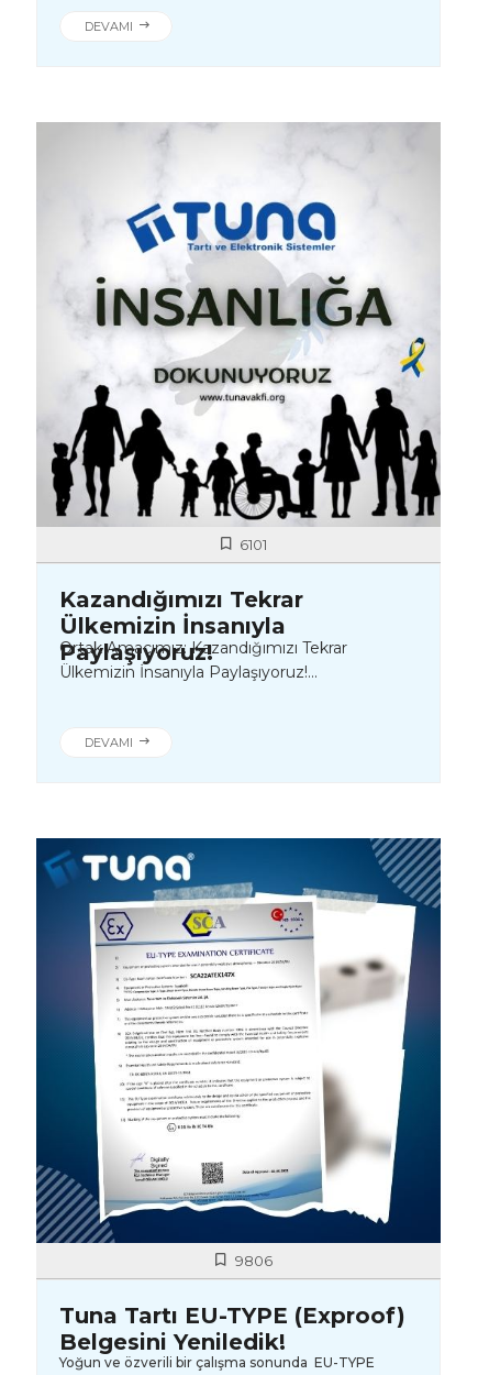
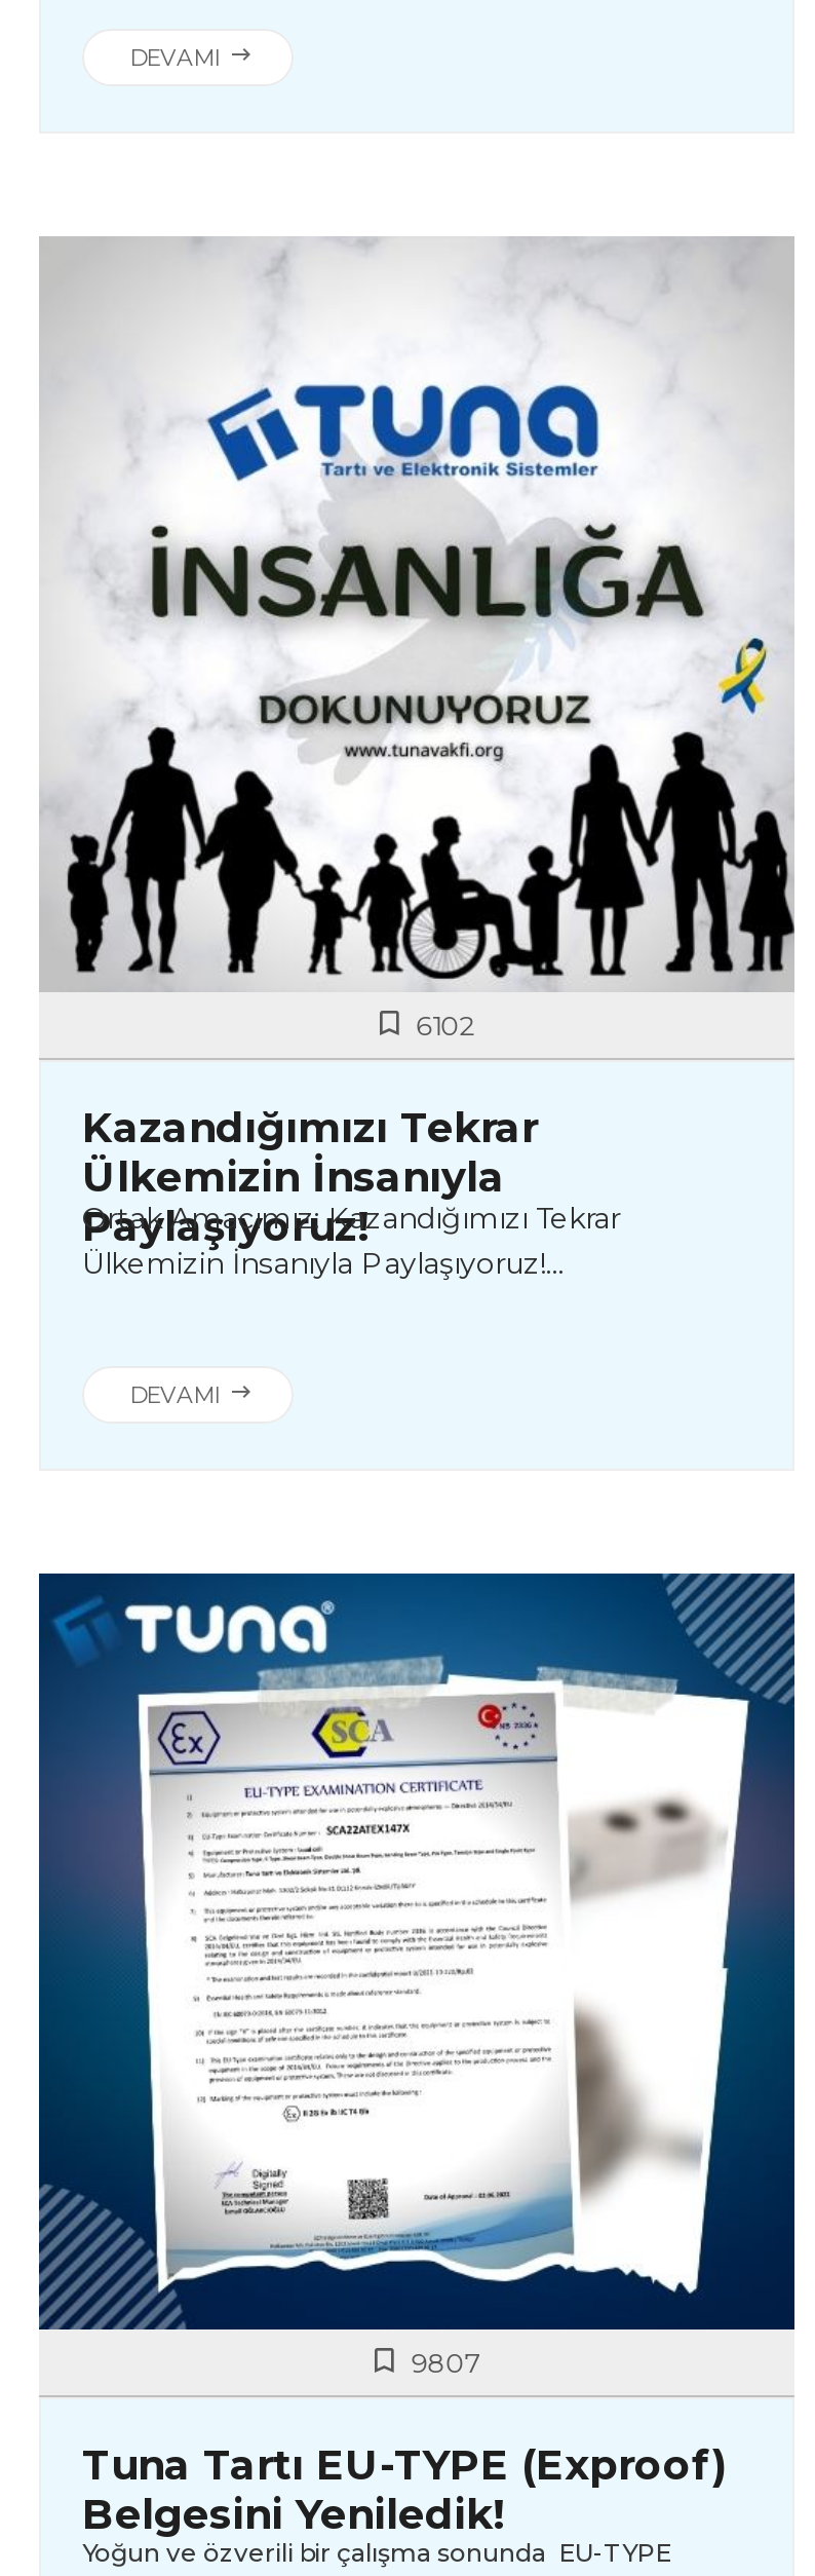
- 6101
+ 6102

- 9806
+ 9807
